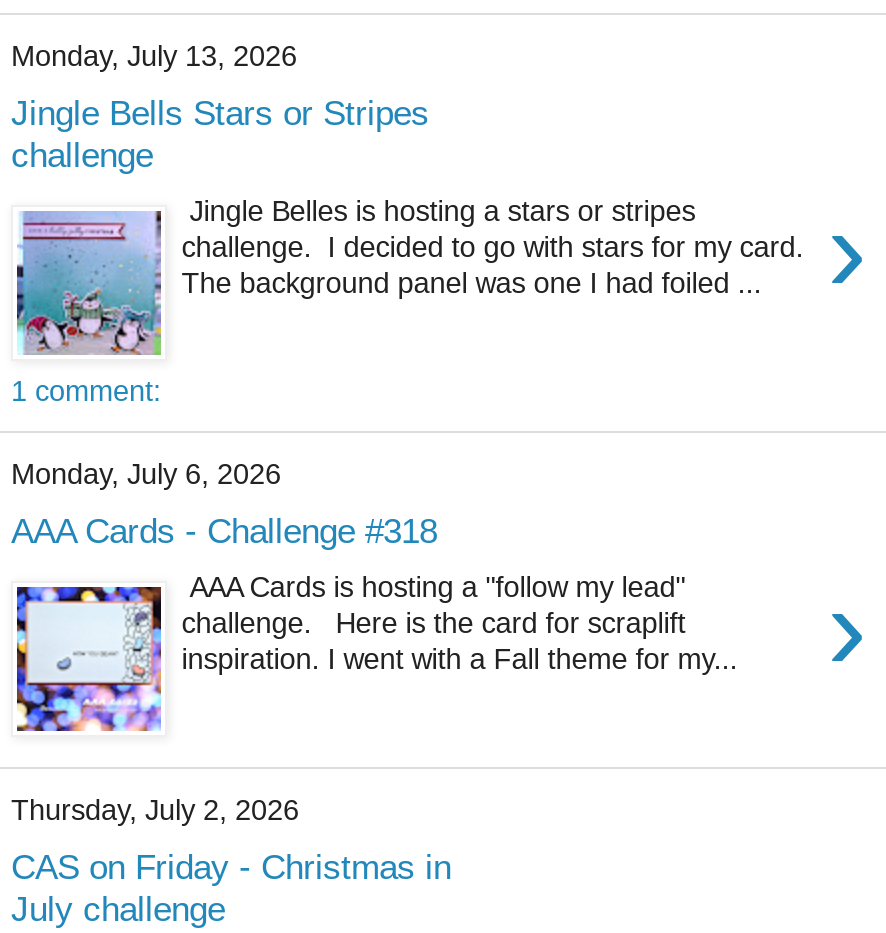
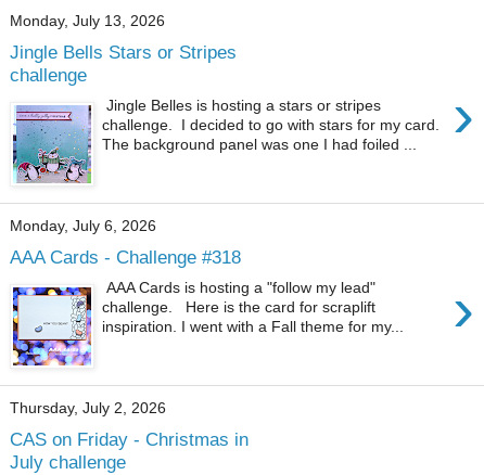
- 1 comment:
